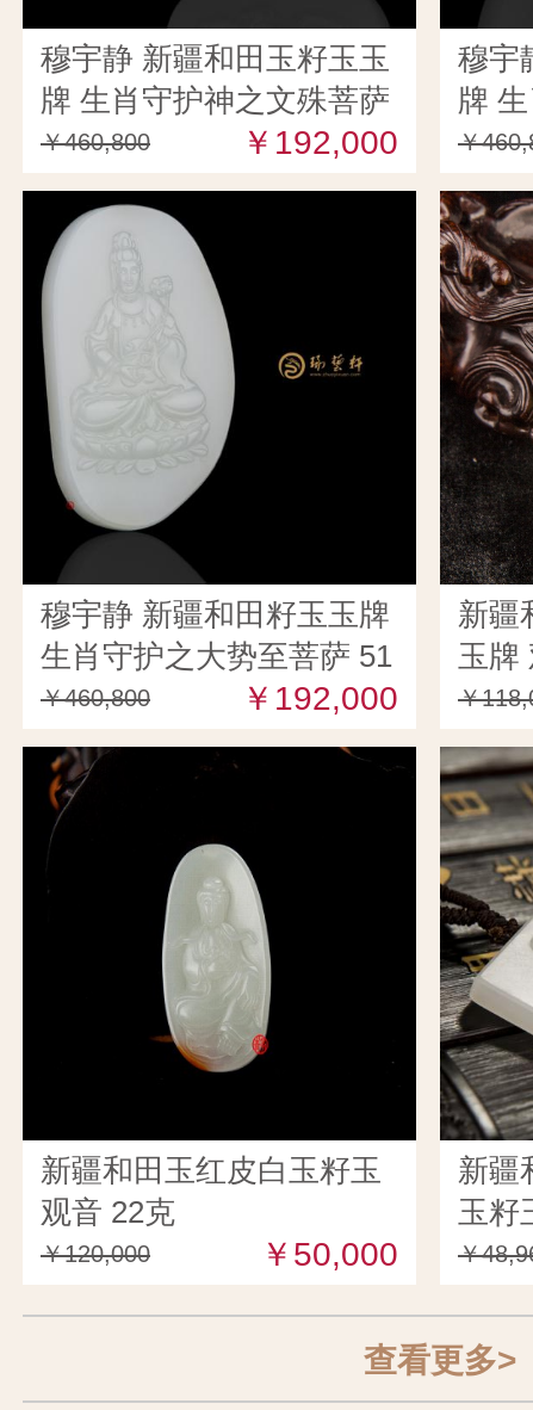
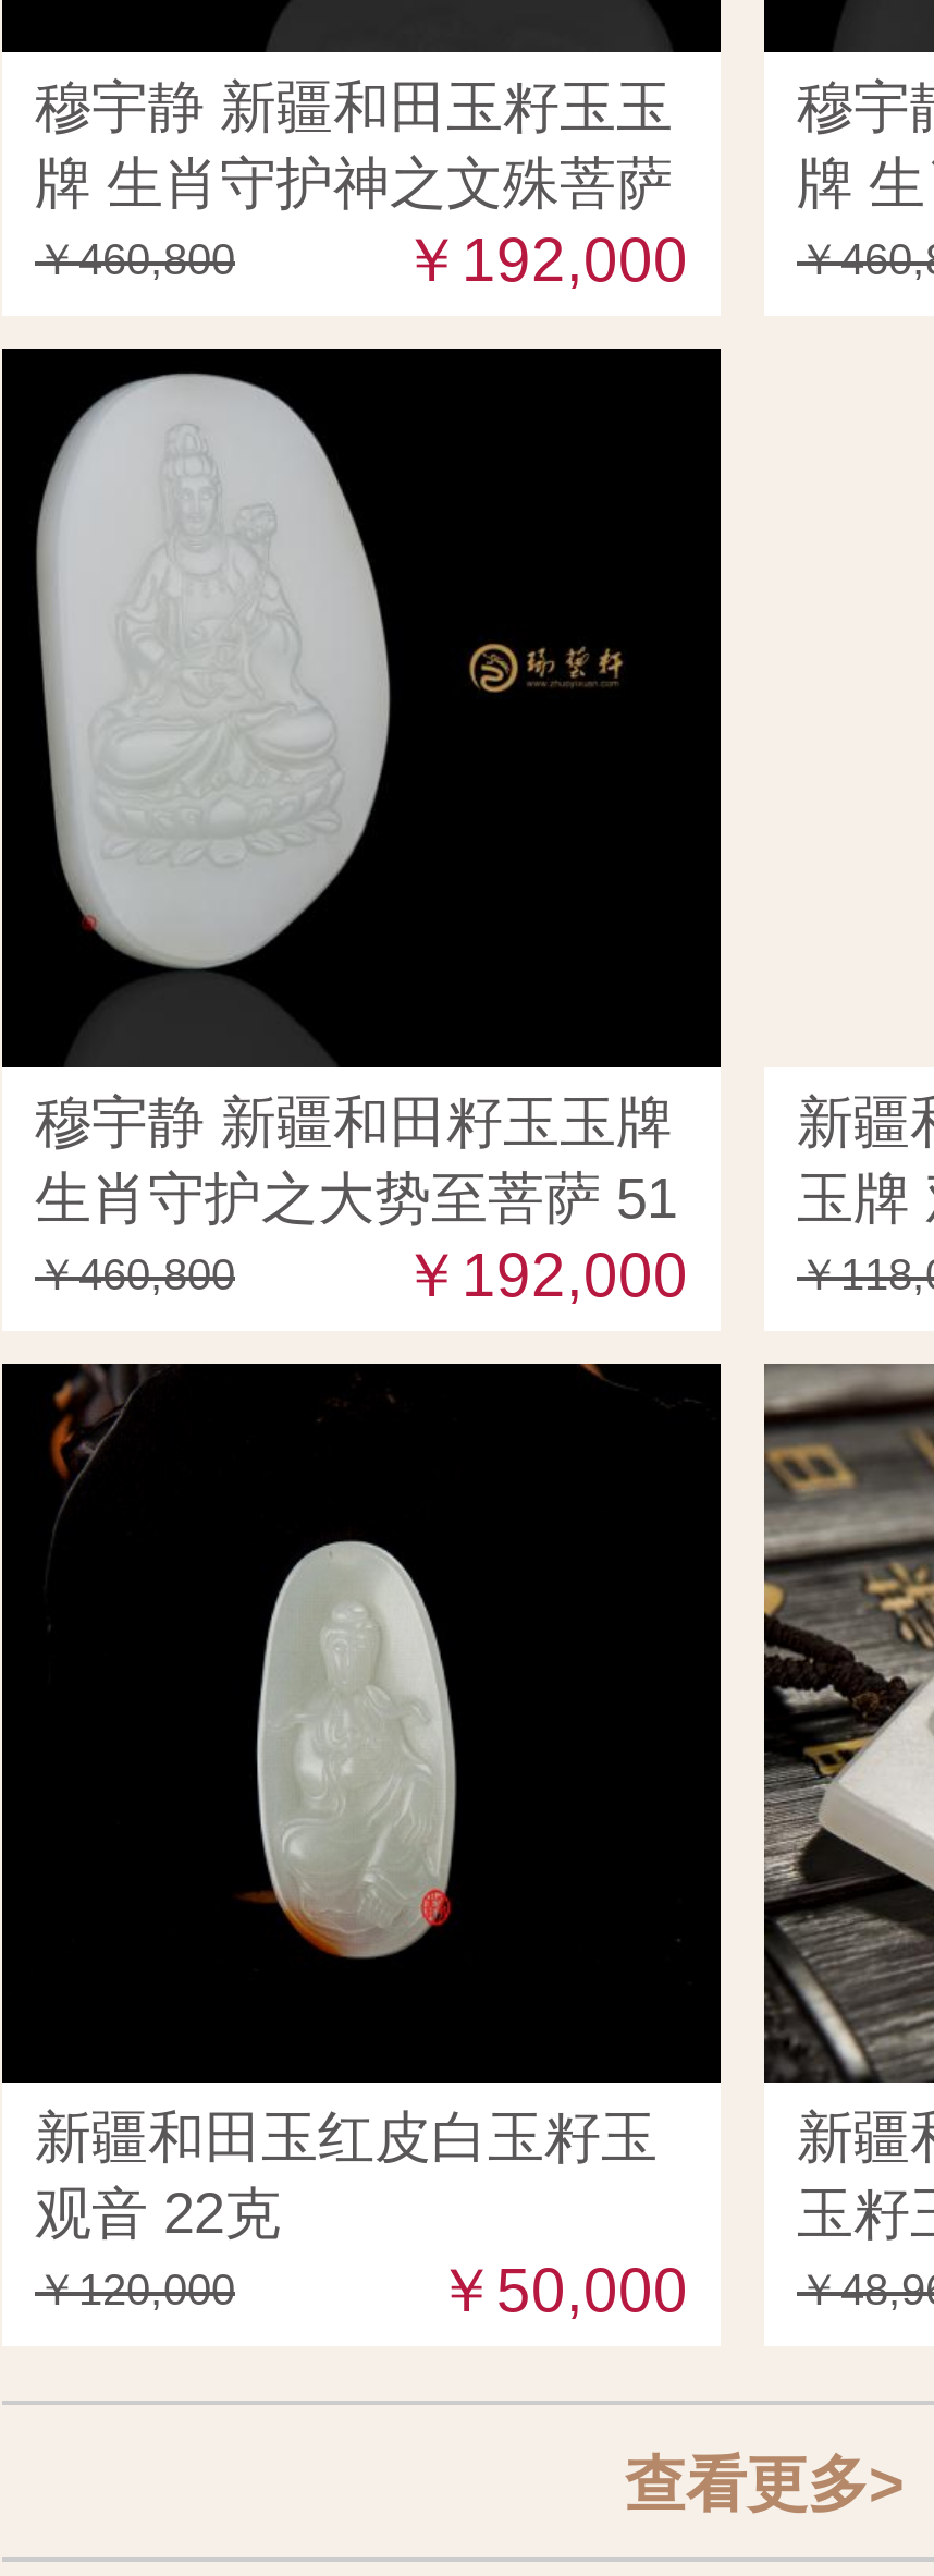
- [image]
